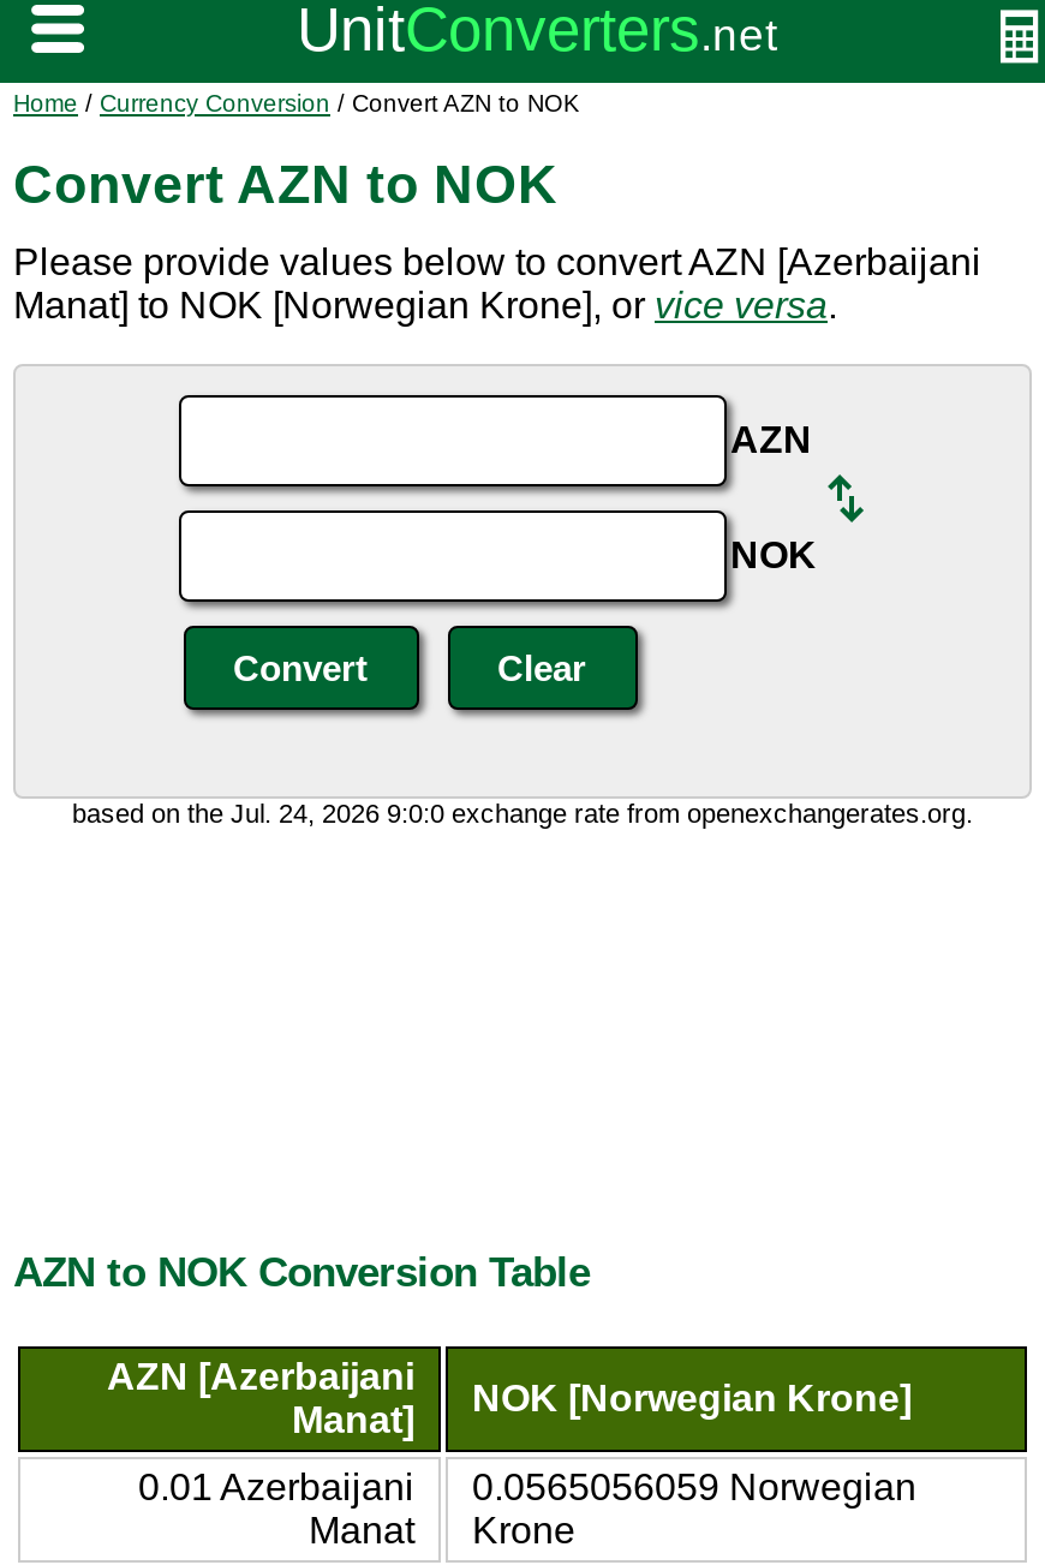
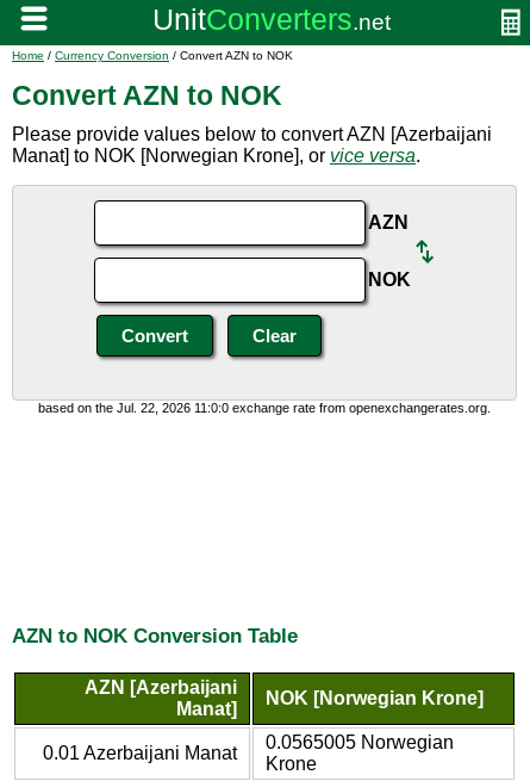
- based on the Jul. 24, 2026 9:0:0 exchange rate from openexchangerates.org.
+ based on the Jul. 22, 2026 11:0:0 exchange rate from openexchangerates.org.

- 0.0565056059 Norwegian
+ 0.0565005 Norwegian
